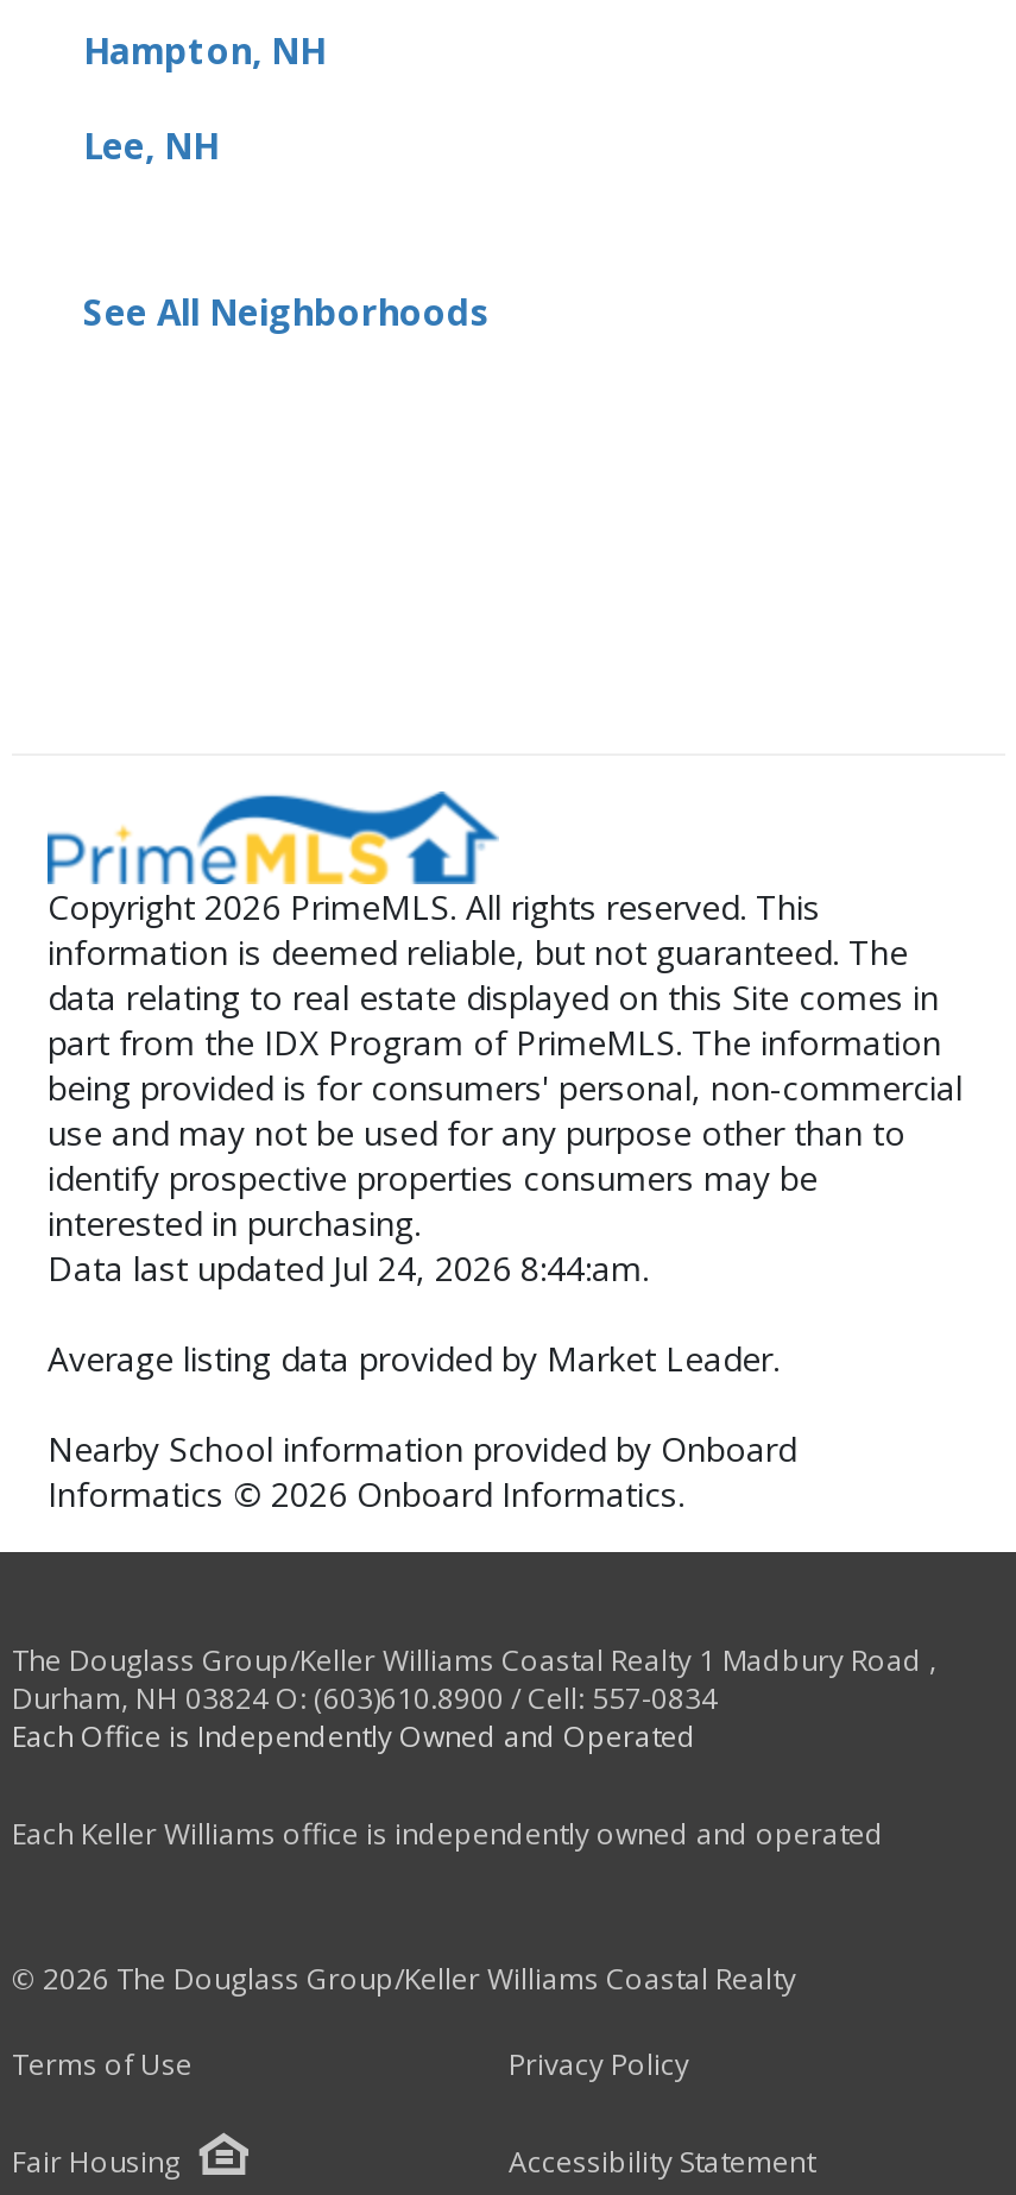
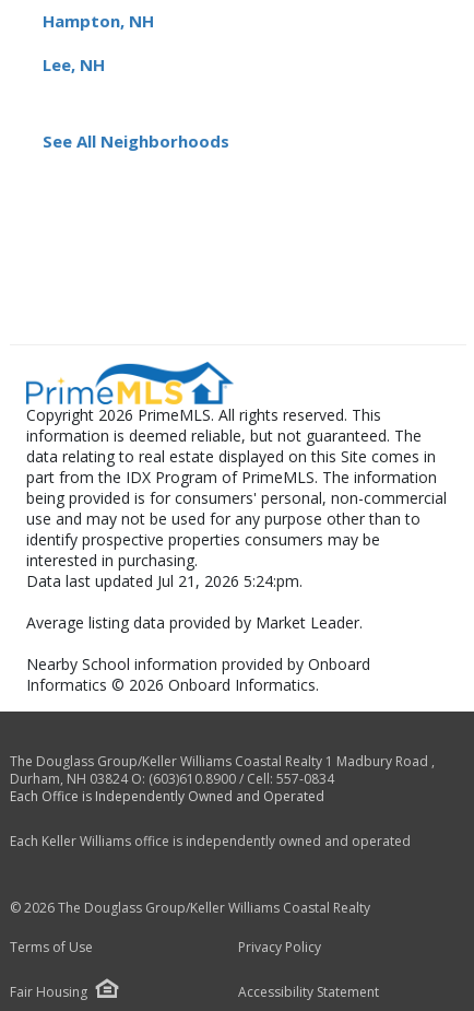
- Data last updated Jul 24, 2026 8:44:am.
+ Data last updated Jul 21, 2026 5:24:pm.
